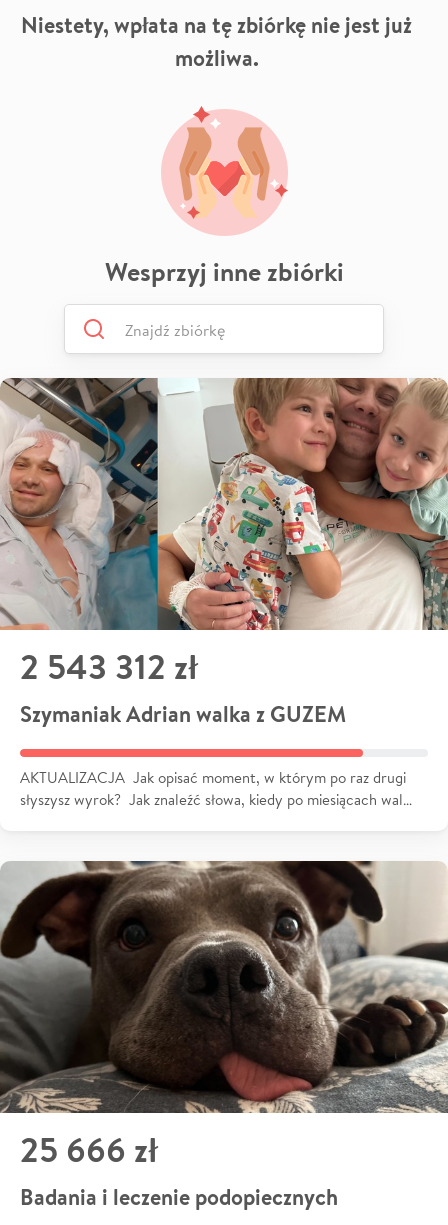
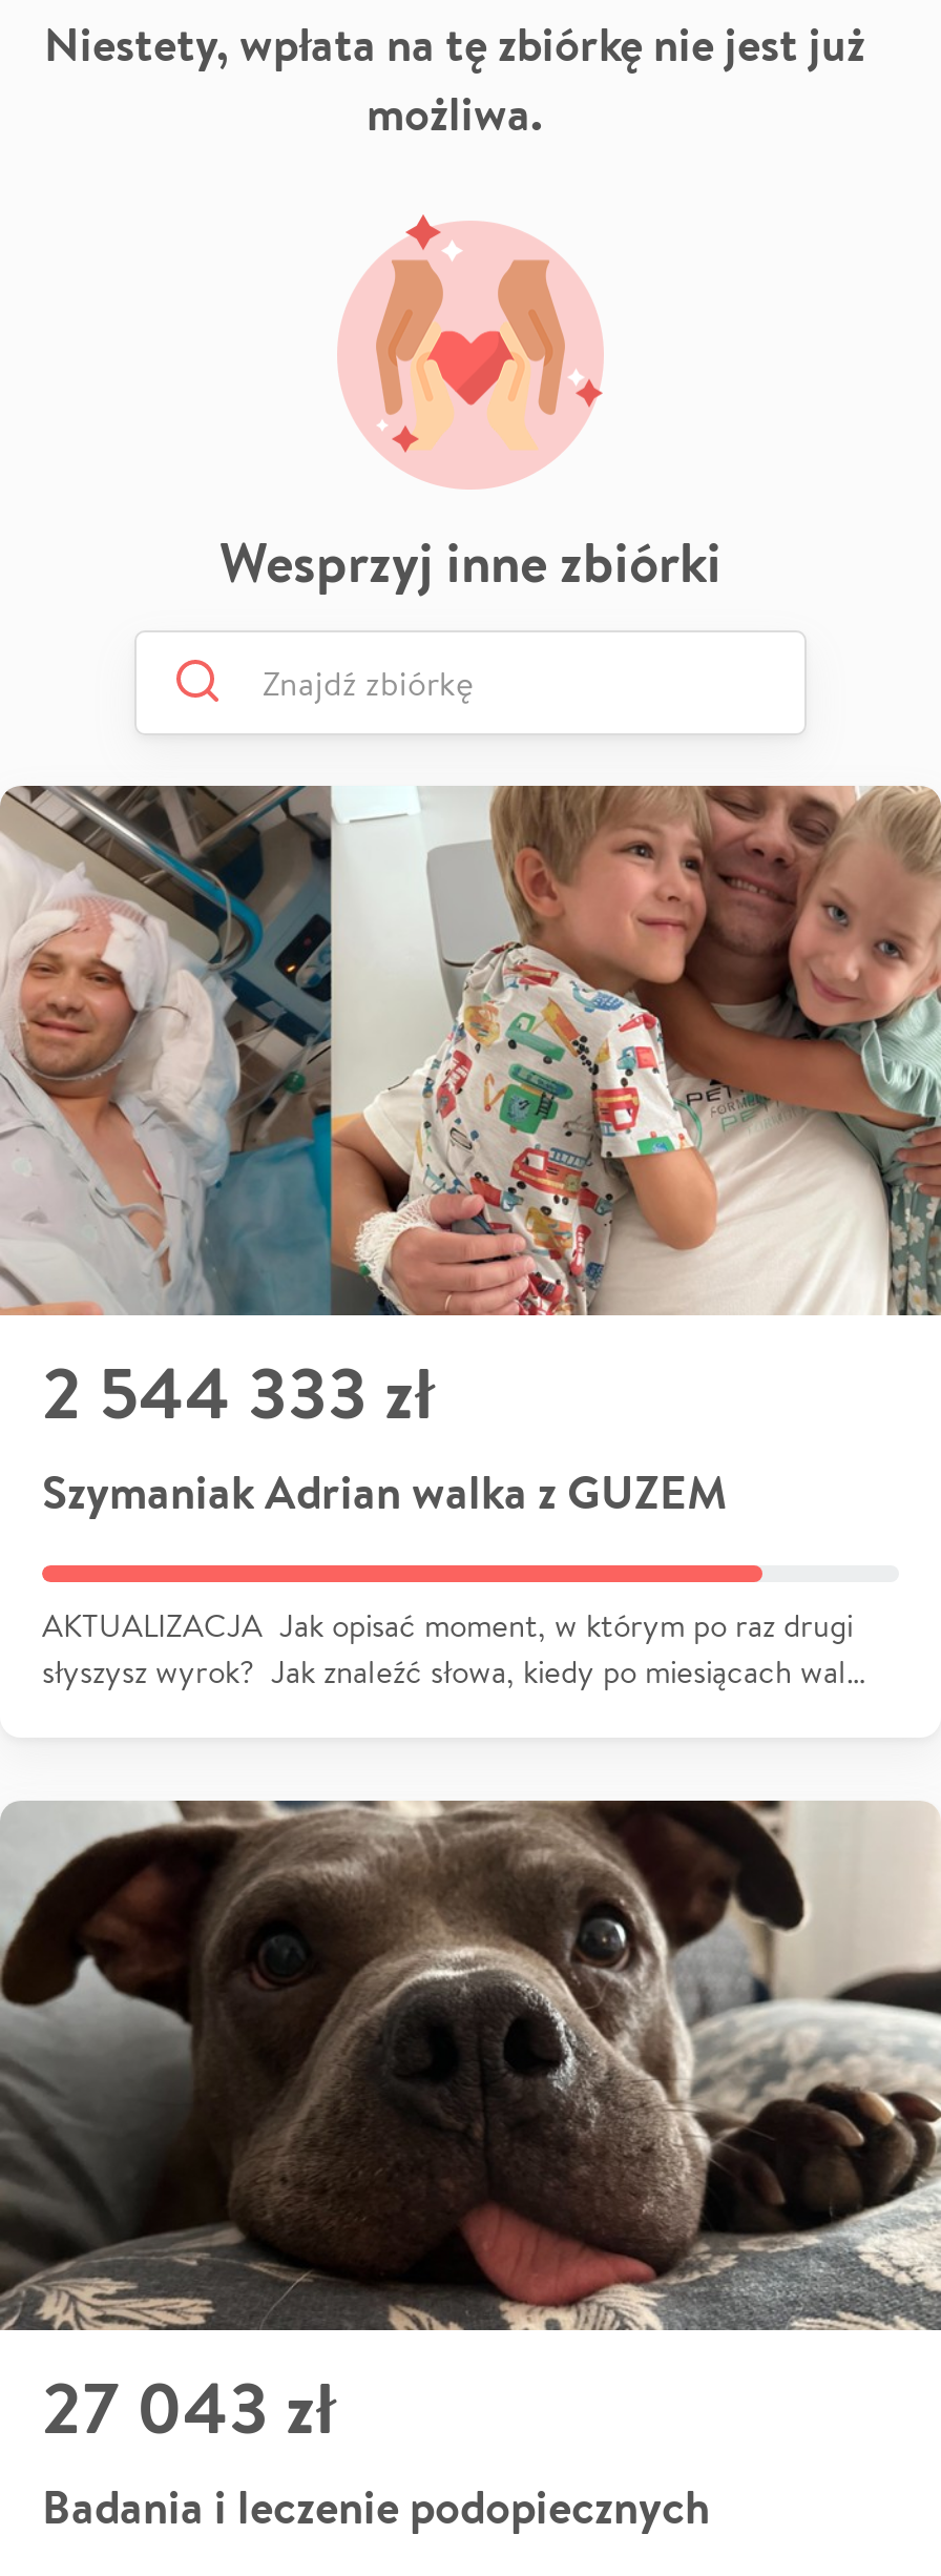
- 2 543 312 zł
+ 2 544 333 zł

- 25 666 zł
+ 27 043 zł
